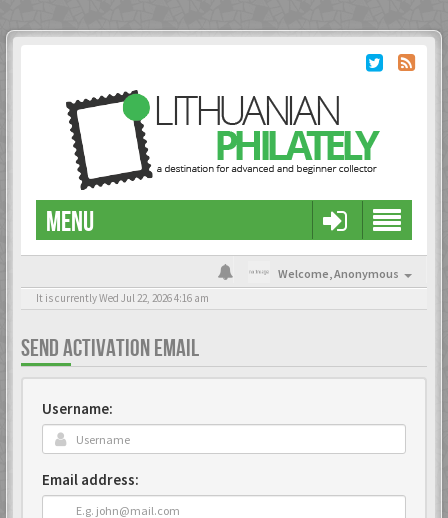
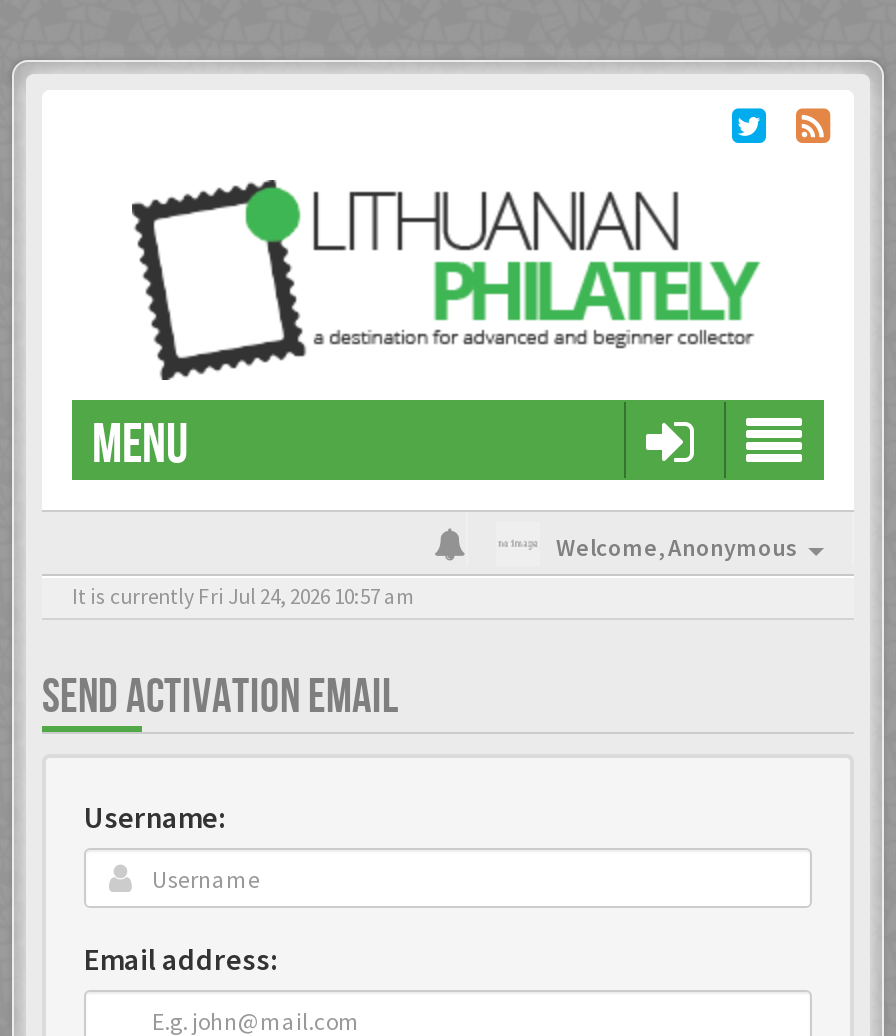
- It is currently Wed Jul 22, 2026 4:16 am
+ It is currently Fri Jul 24, 2026 10:57 am
